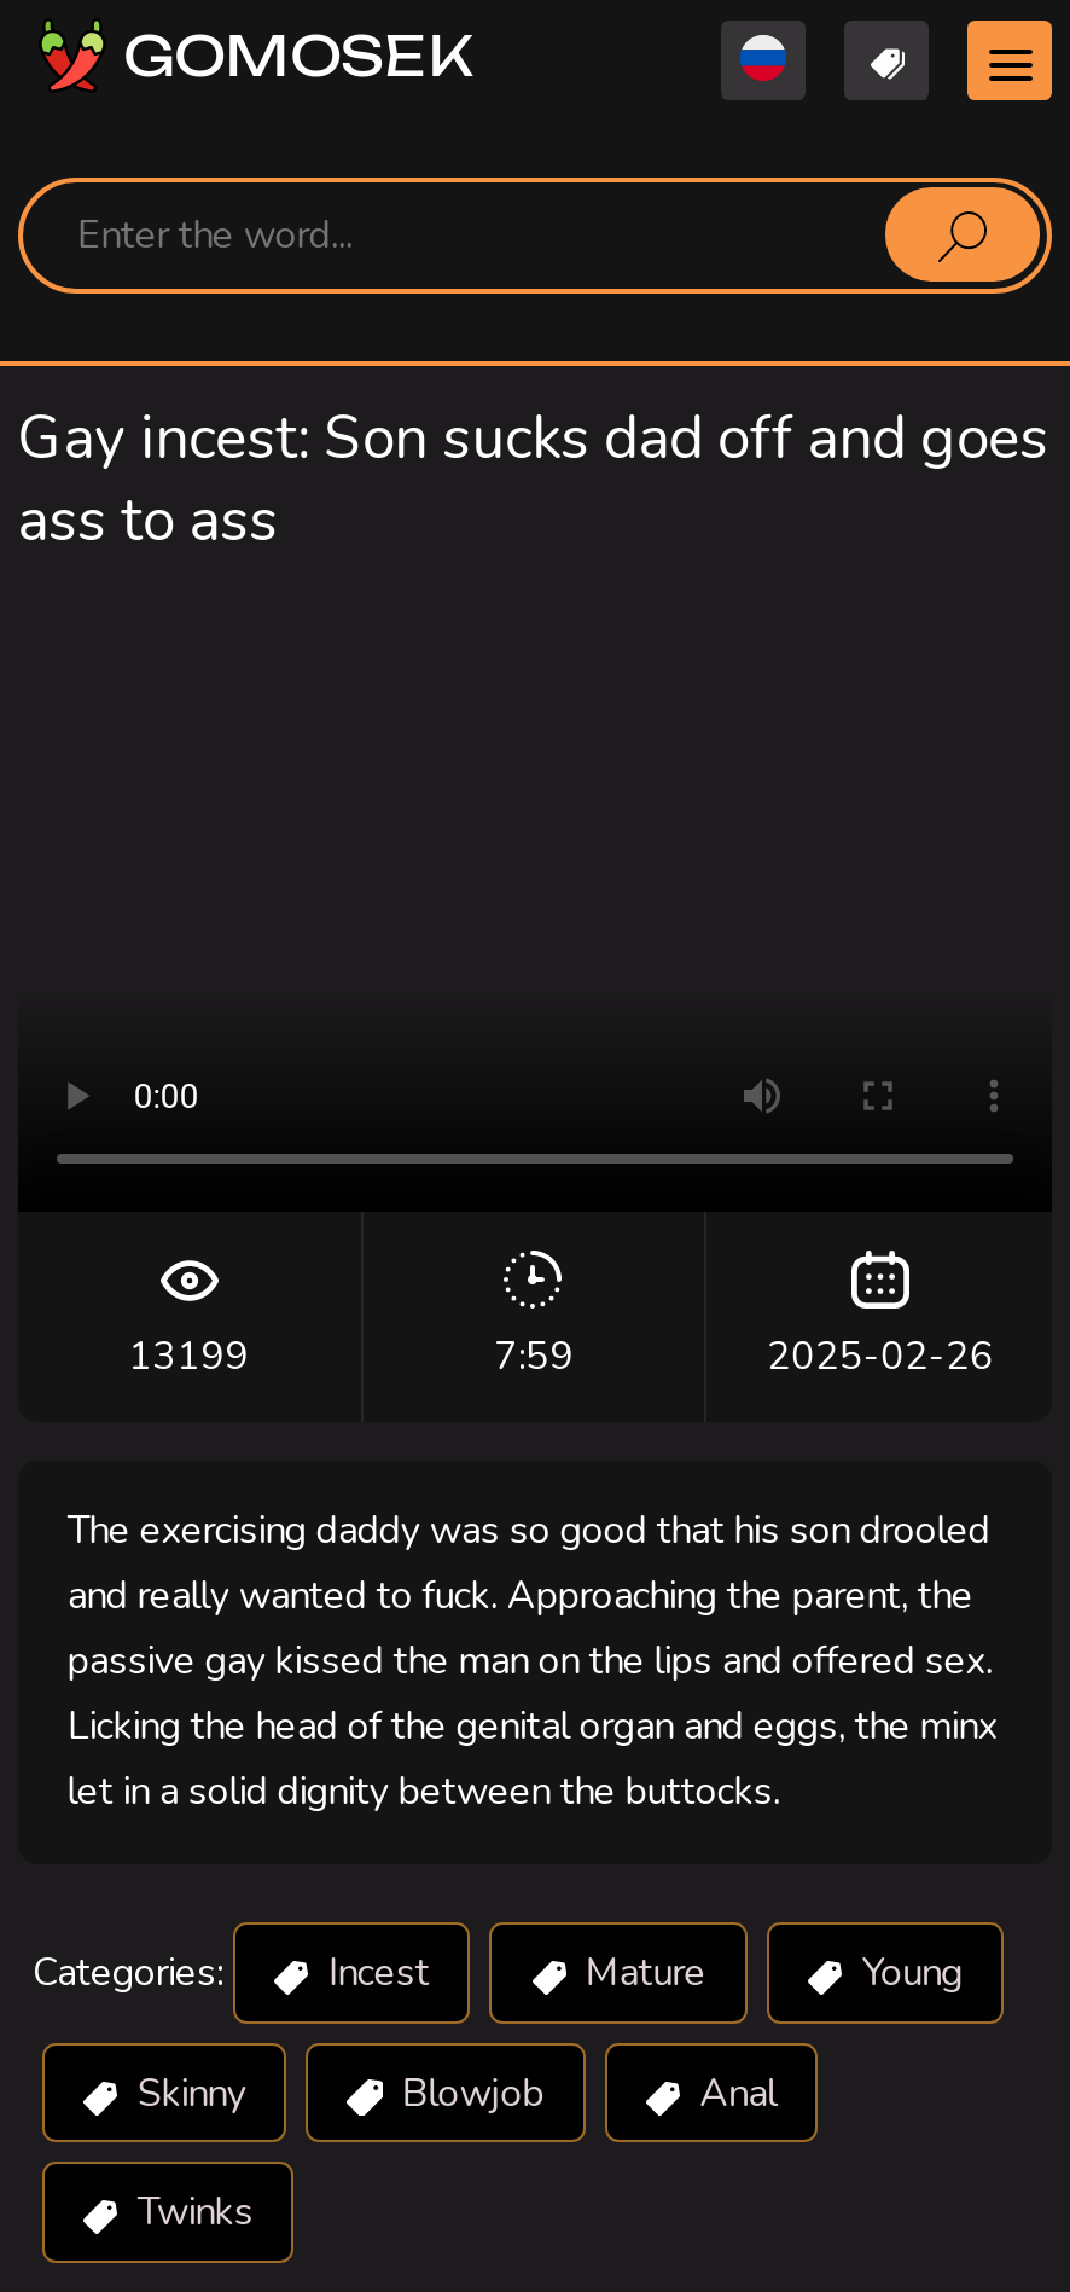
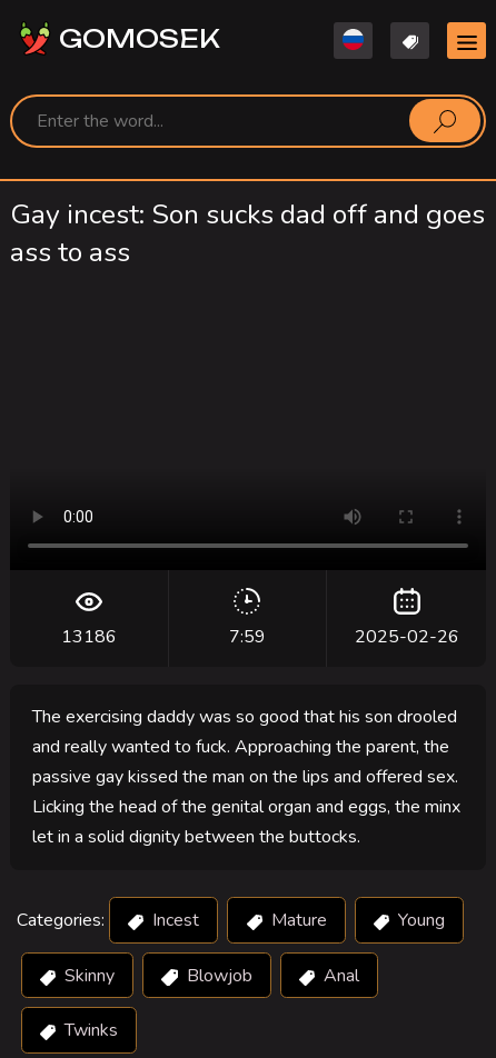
- 13199
+ 13186
